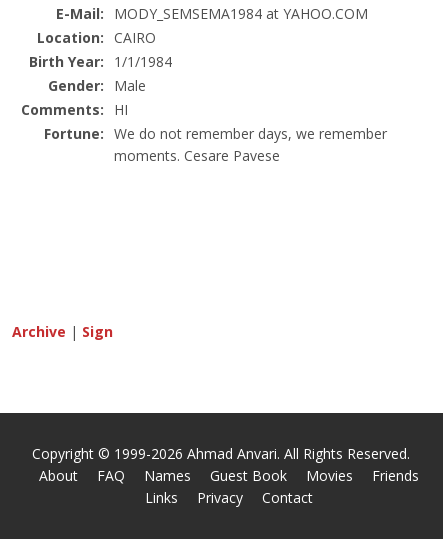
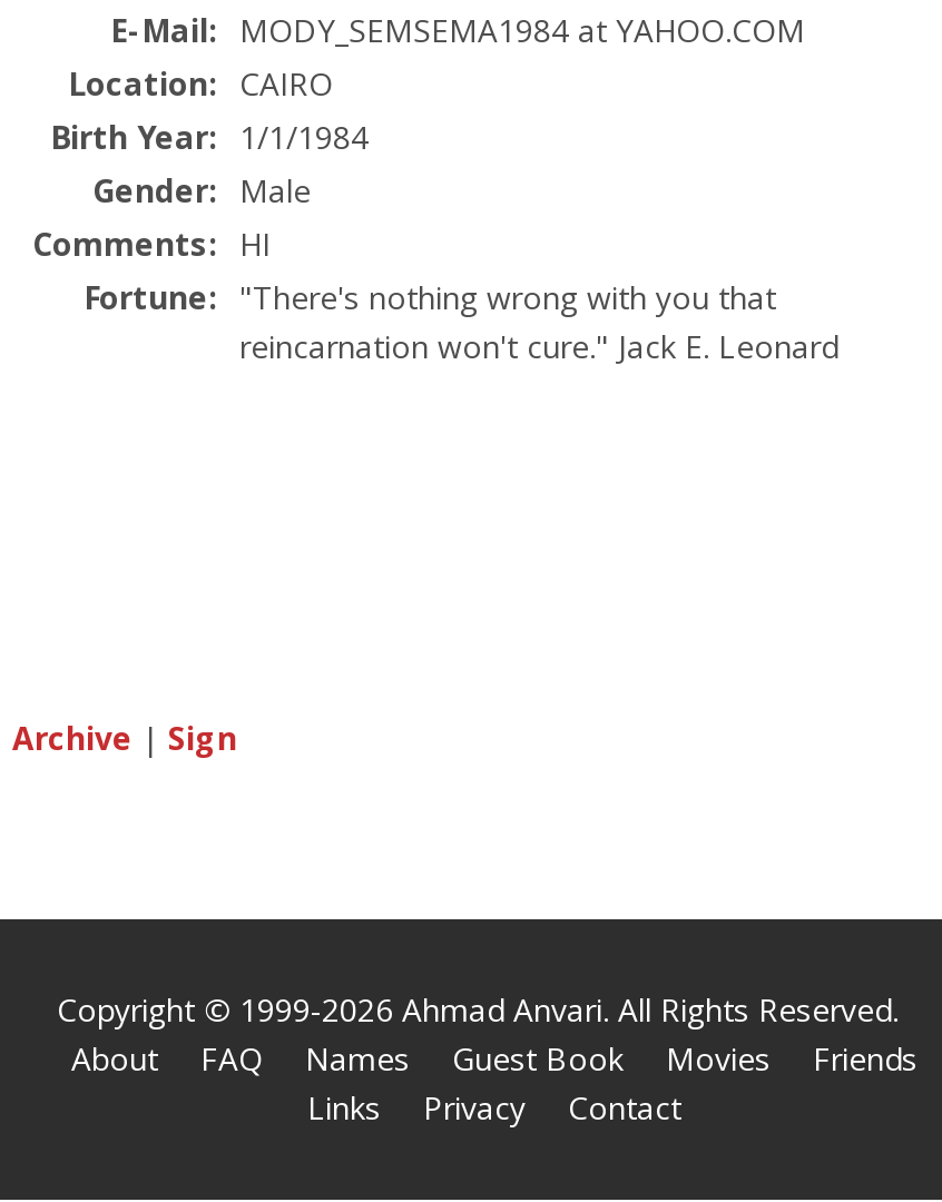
- Fortune: We do not remember days, we remember
- moments. Cesare Pavese
+ Fortune: "There's nothing wrong with you that
+ reincarnation won't cure." Jack E. Leonard
